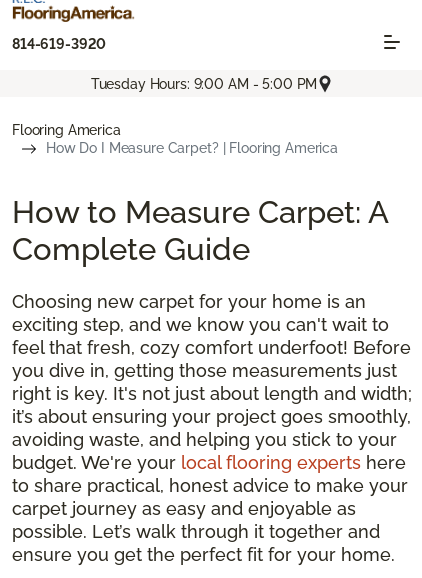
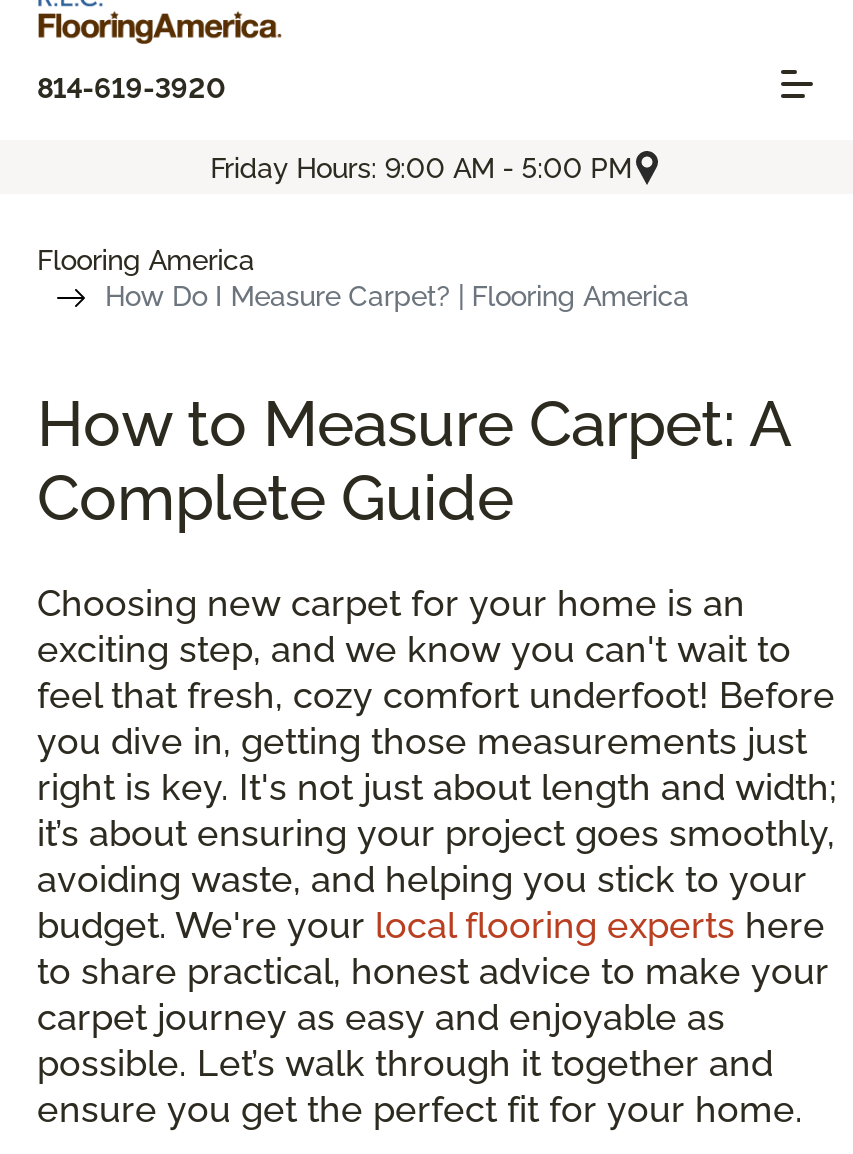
- Tuesday Hours: 9:00 AM - 5:00 PM
+ Friday Hours: 9:00 AM - 5:00 PM
